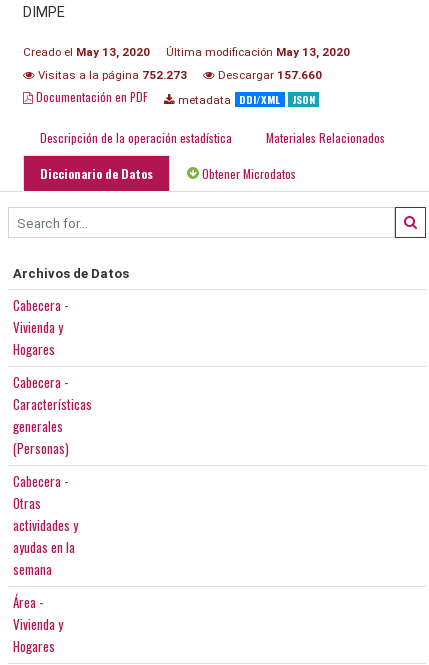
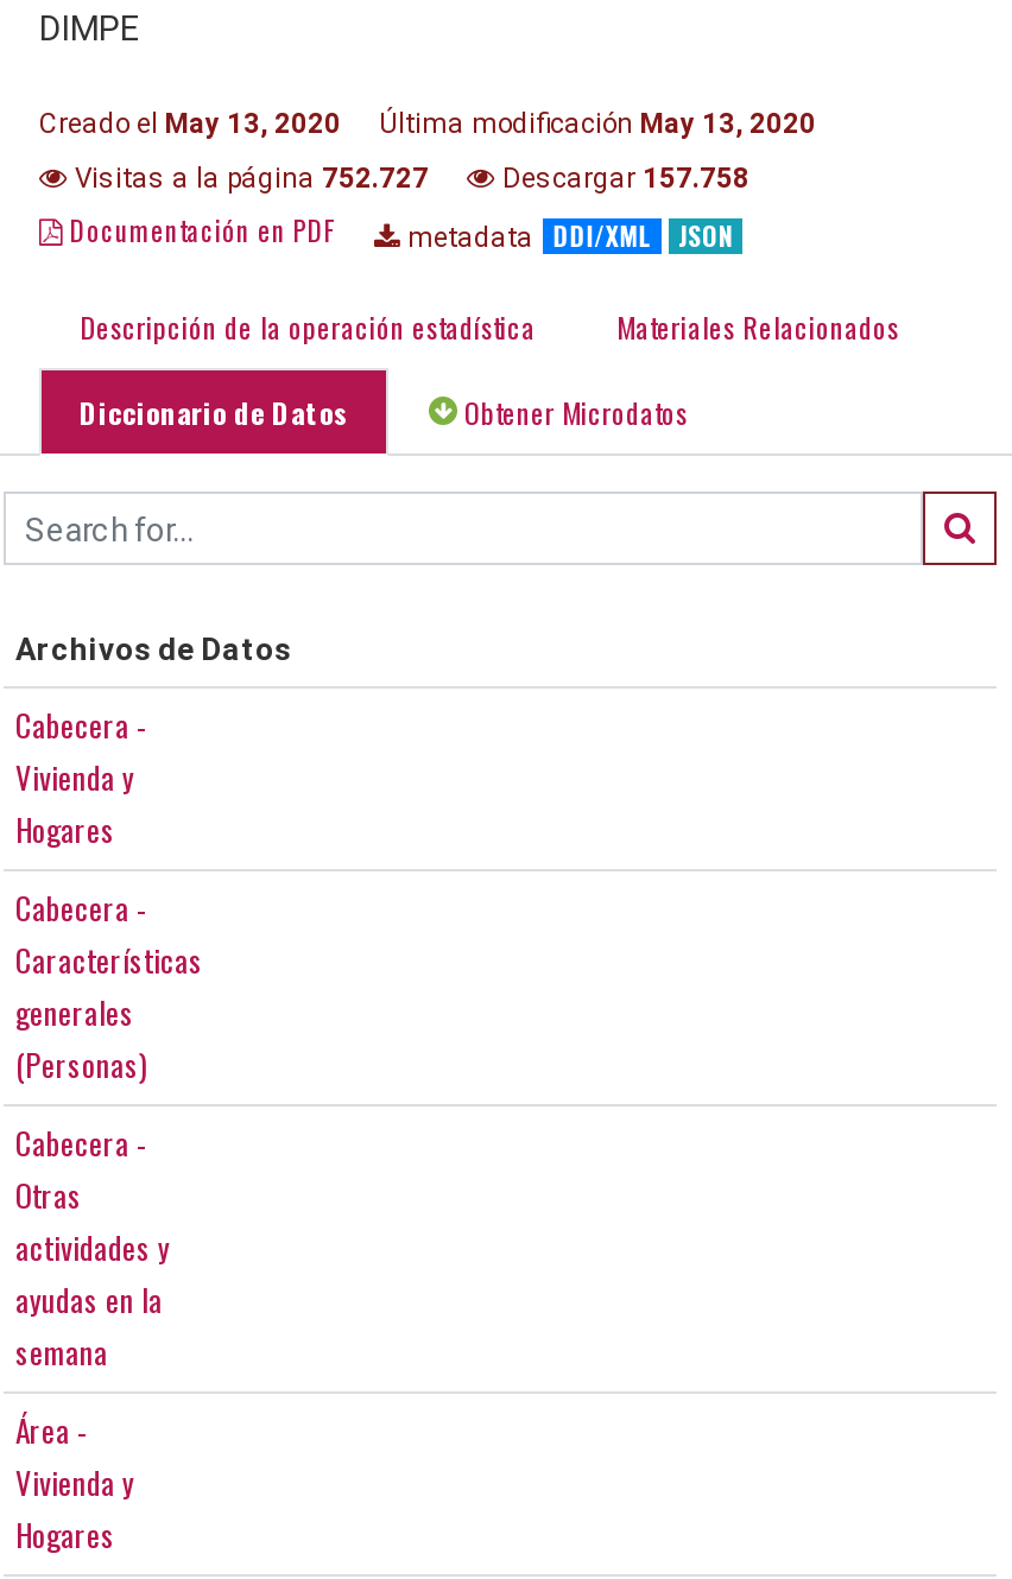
- Visitas a la página 752.273
+ Visitas a la página 752.727

- Descargar 157.660
+ Descargar 157.758
